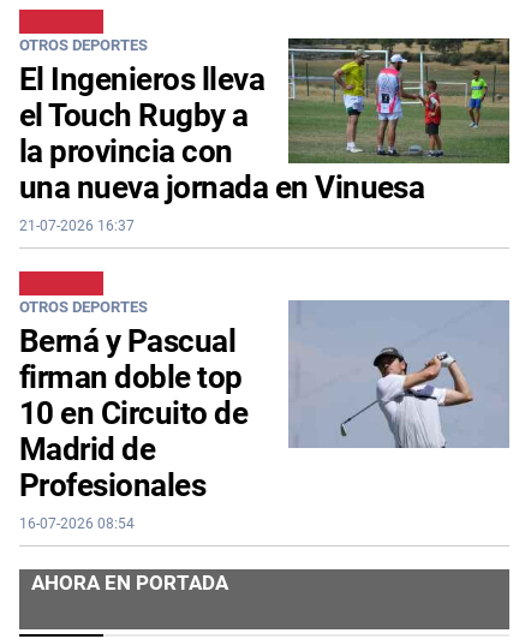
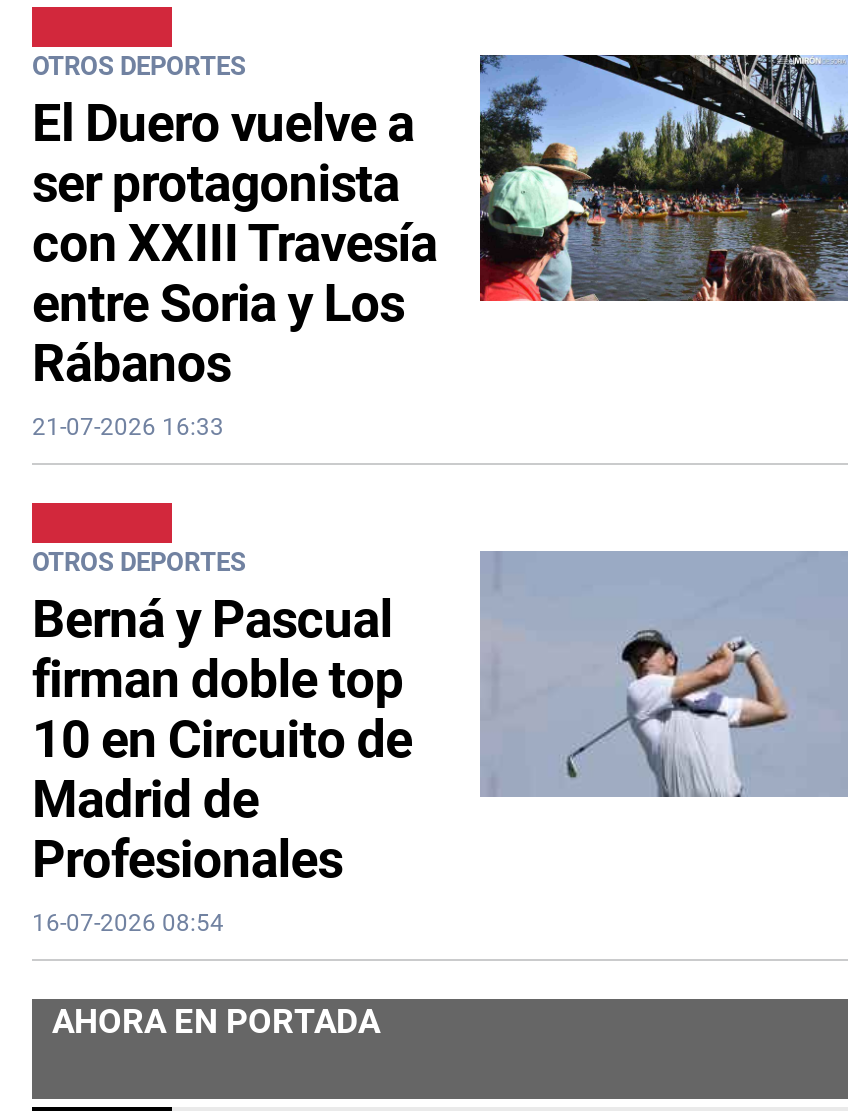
- [image]
- El Ingenieros lleva
- el Touch Rugby a
- la provincia con
- una nueva jornada en Vinuesa
- 21-07-2026 16:37
+ [image]
+ El Duero vuelve a
+ ser protagonista
+ con XXIII Travesía
+ entre Soria y Los
+ Rábanos
+ 21-07-2026 16:33
